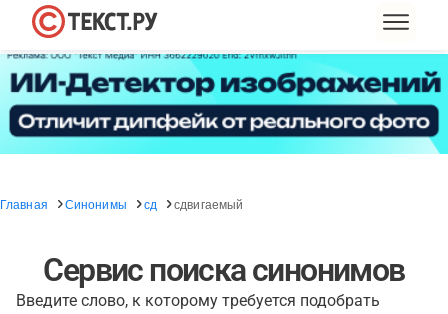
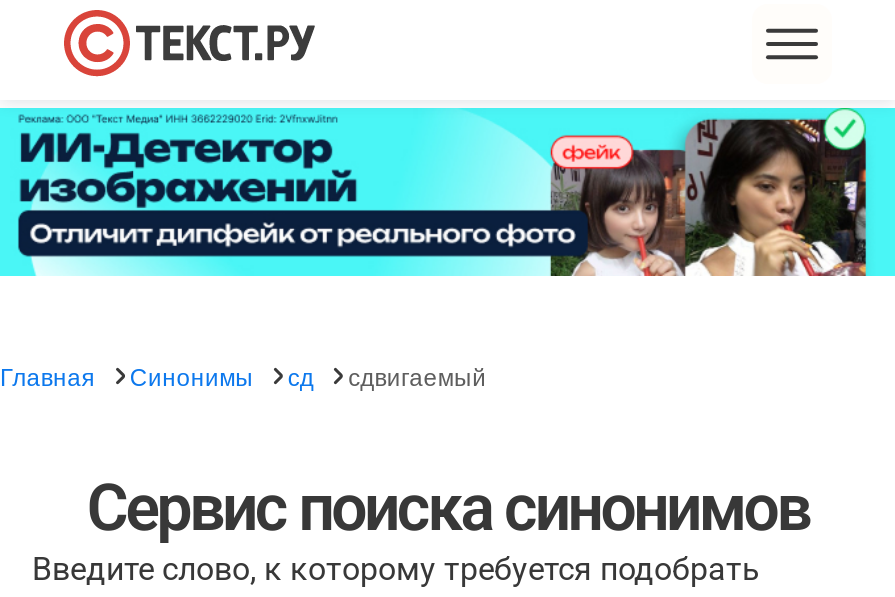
- [image]
+ [image]
